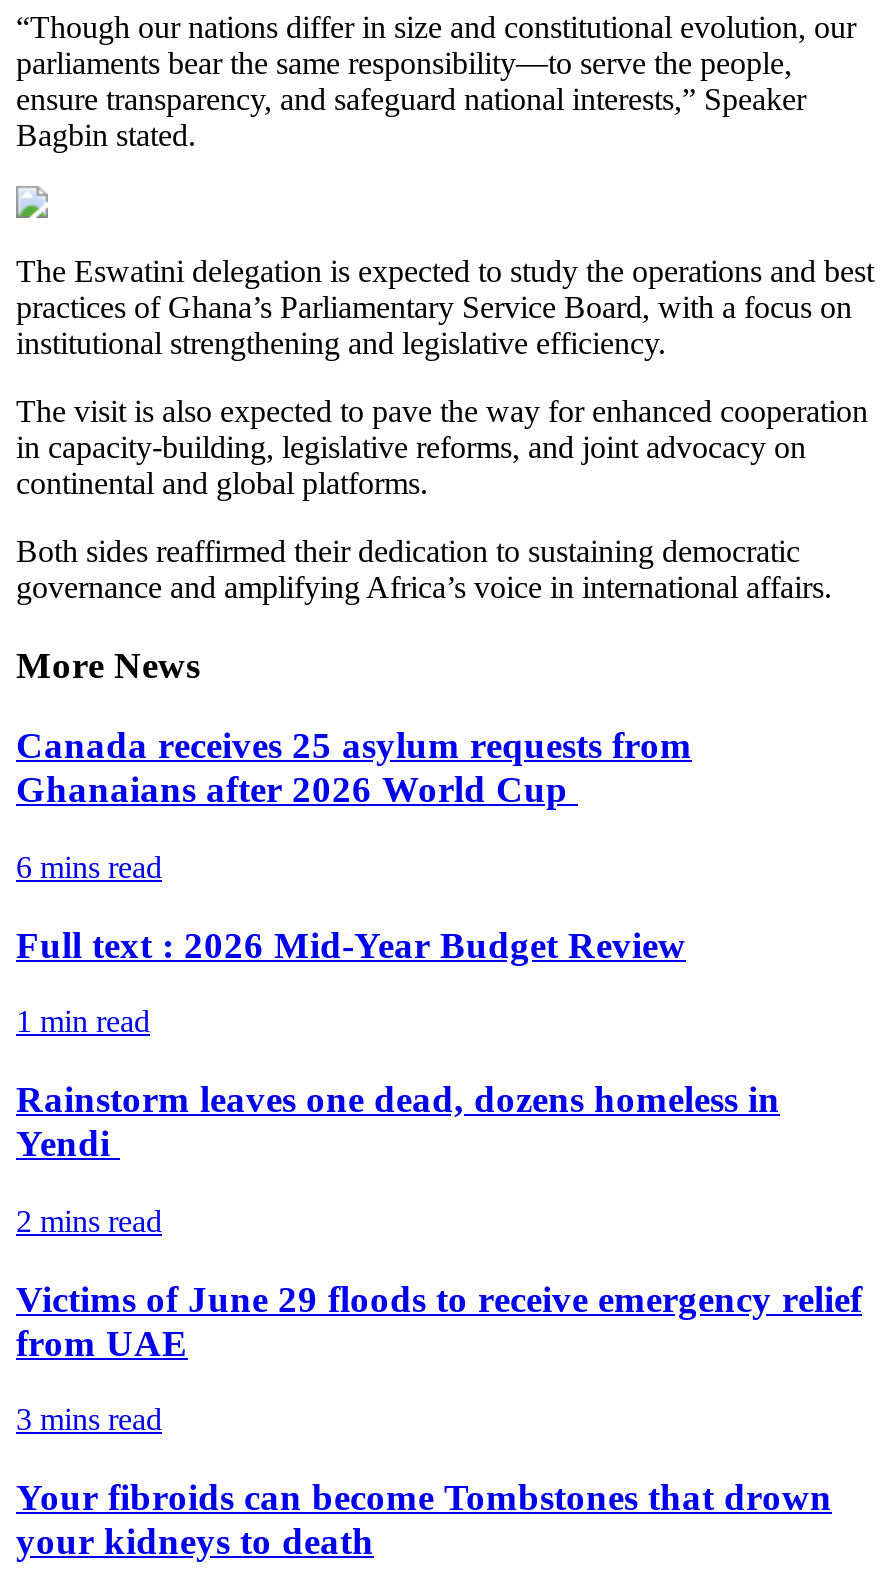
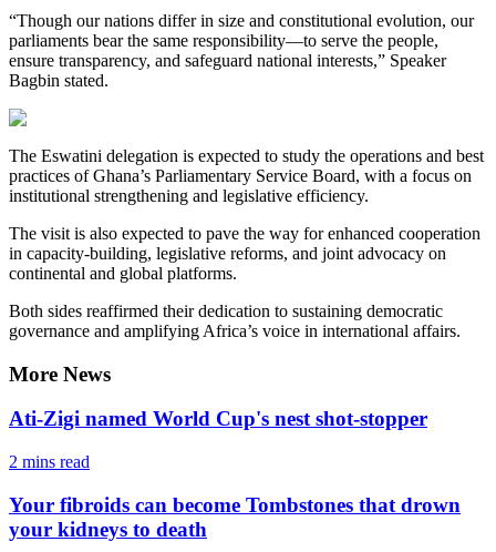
- Canada receives 25 asylum requests from
- Ghanaians after 2026 World Cup
- 6 mins read
- Full text : 2026 Mid-Year Budget Review
- 1 min read
- Rainstorm leaves one dead, dozens homeless in
- Yendi
+ Ati-Zigi named World Cup's nest shot-stopper

- Victims of June 29 floods to receive emergency relief
- from UAE
- 3 mins read
